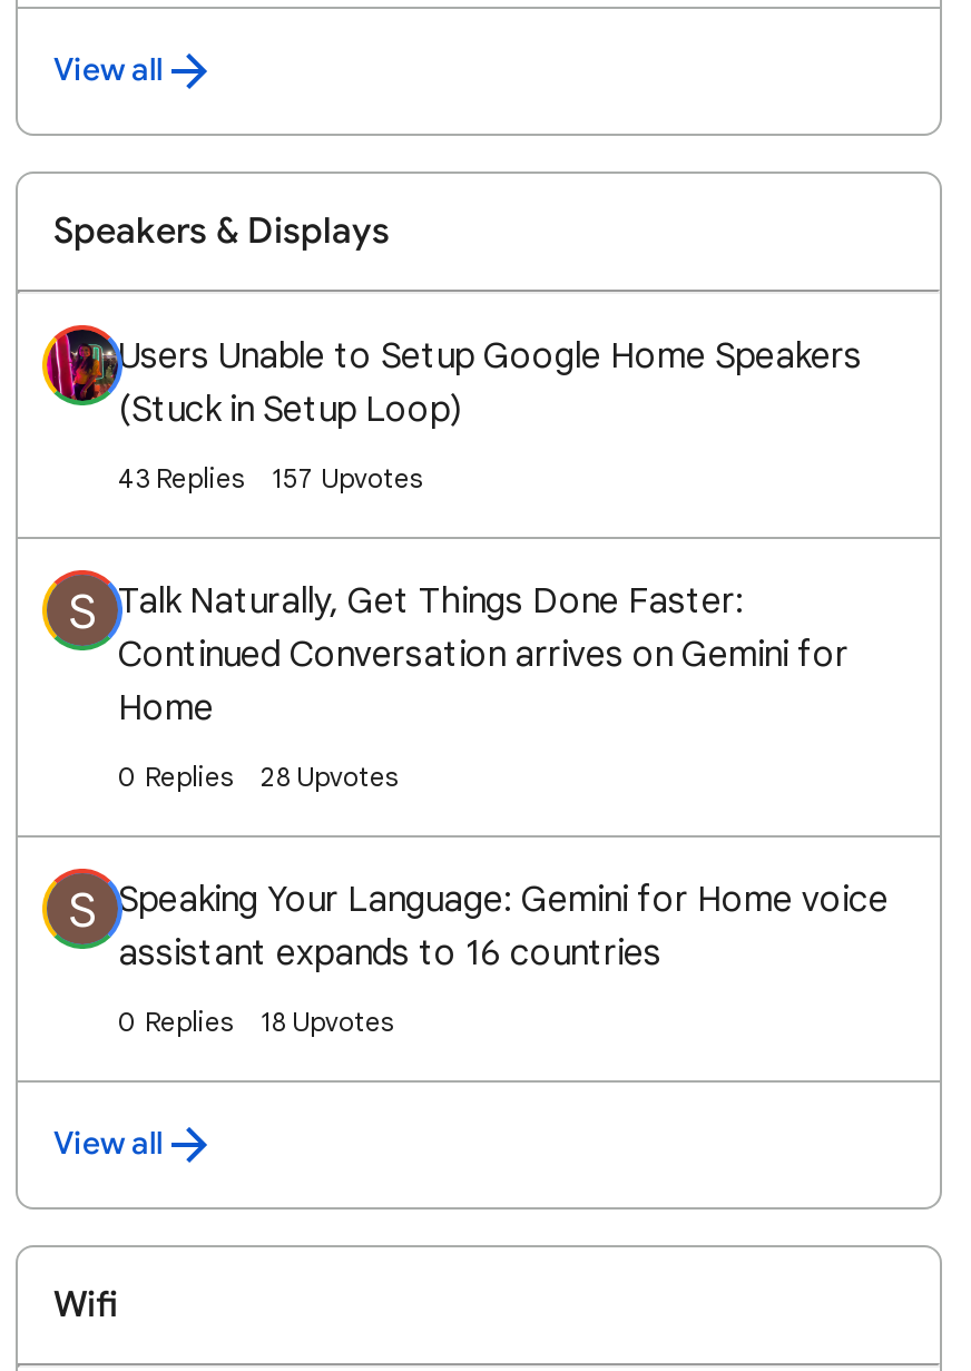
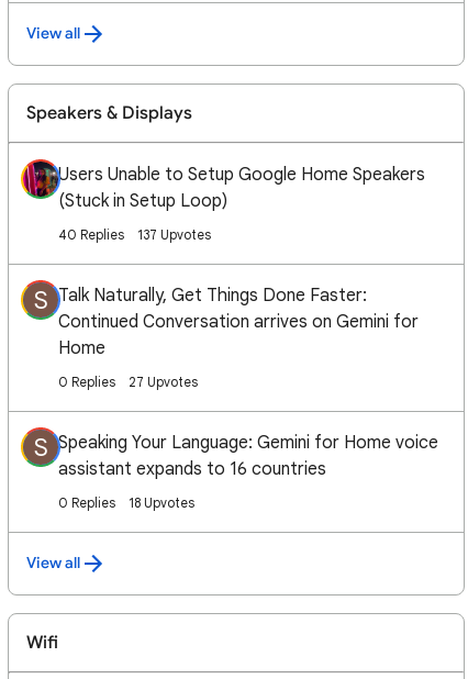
- 43 Replies
+ 40 Replies

- 157 Upvotes
+ 137 Upvotes

- 28 Upvotes
+ 27 Upvotes
